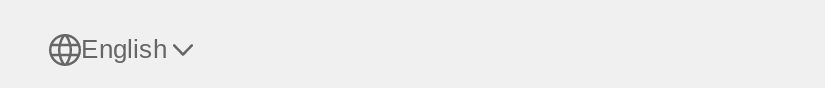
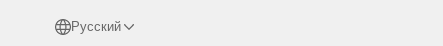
- English
+ Русский
